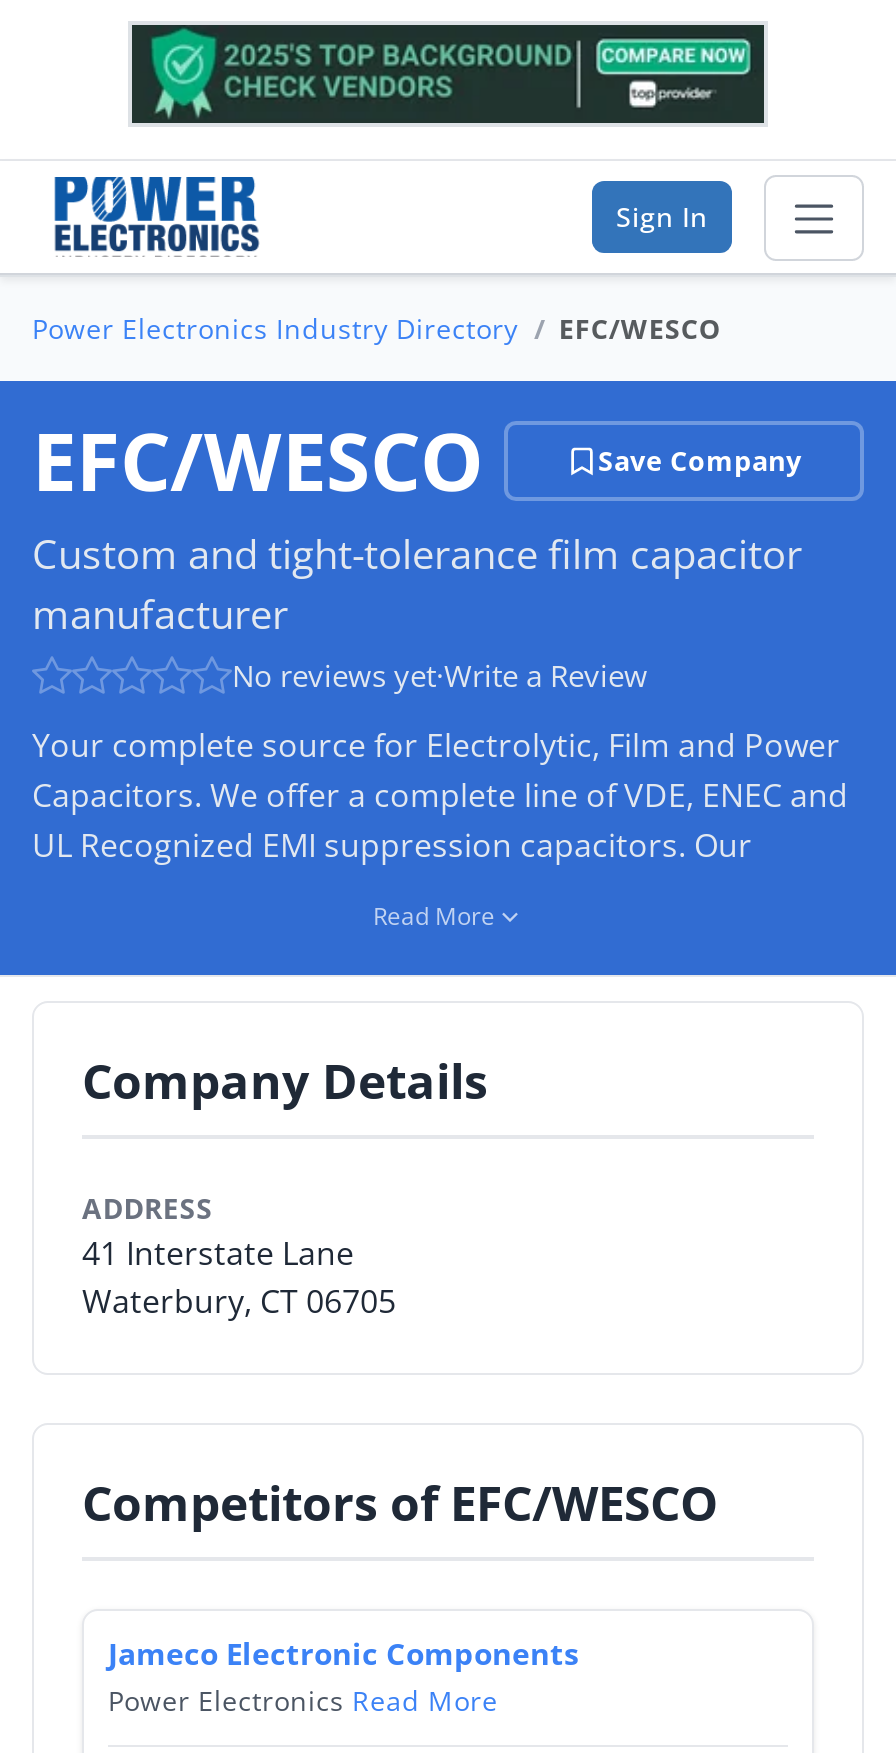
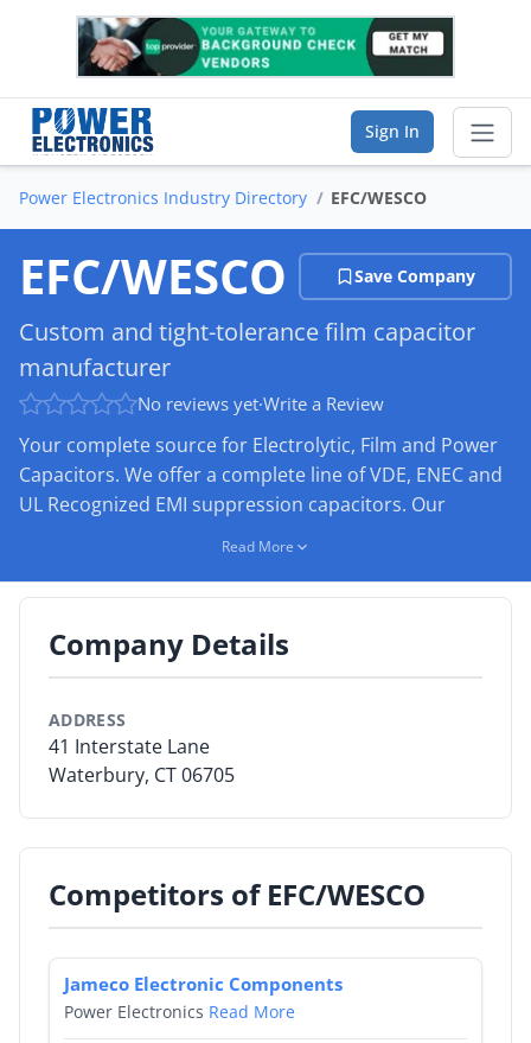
- [image]
+ [image]
